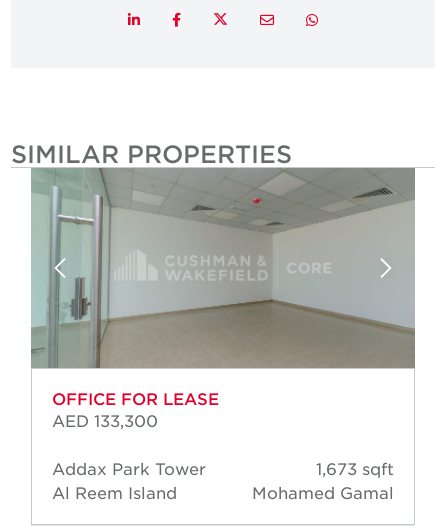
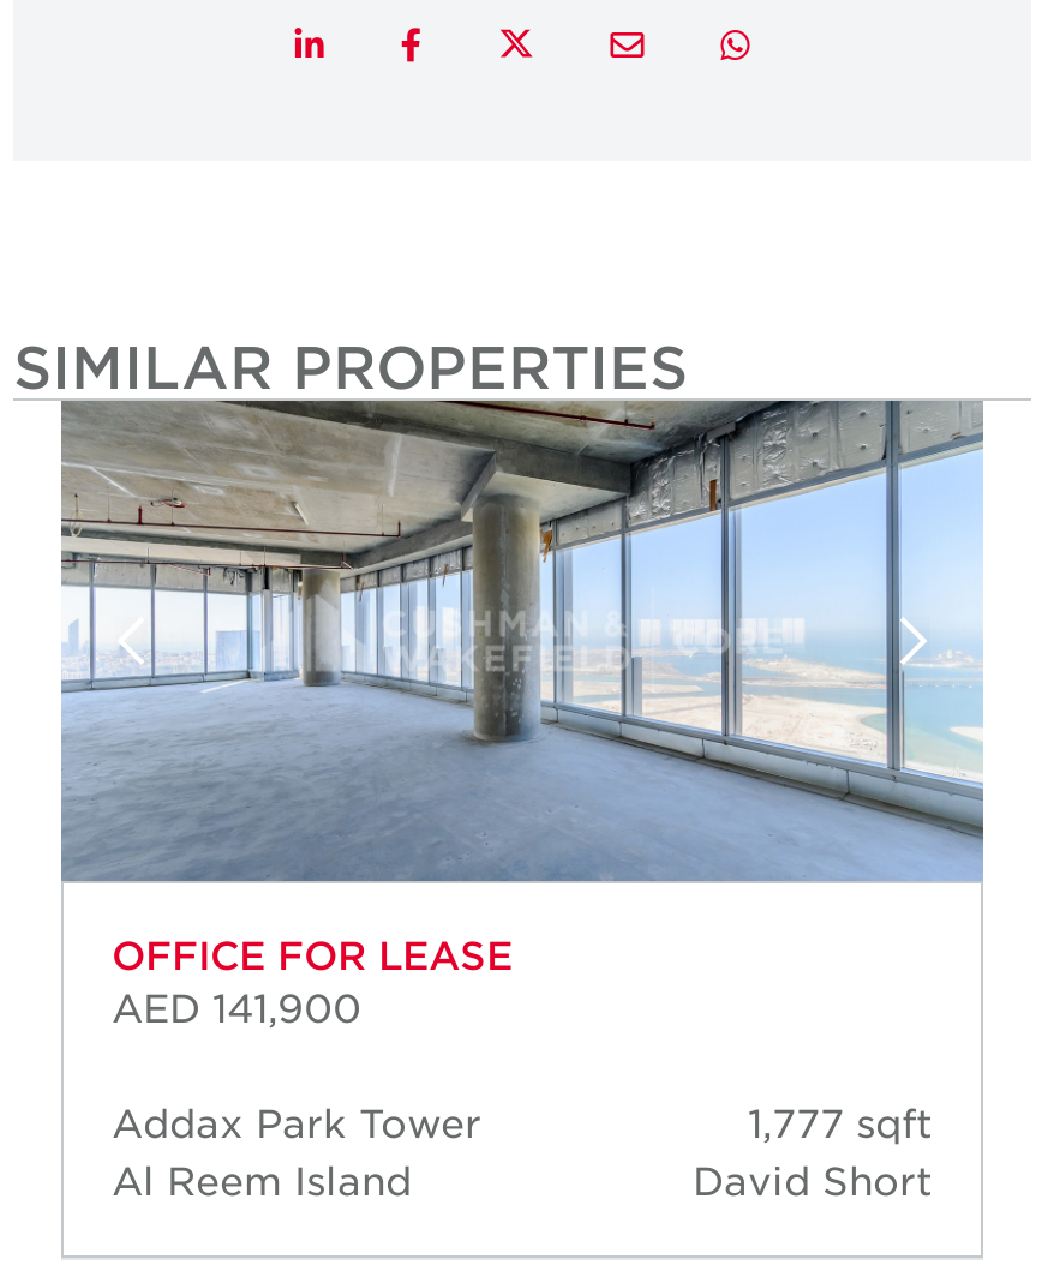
- [image]
+ [image]

- AED 133,300
+ AED 141,900

- 1,673 sqft
- Mohamed Gamal
+ 1,777 sqft
+ David Short
